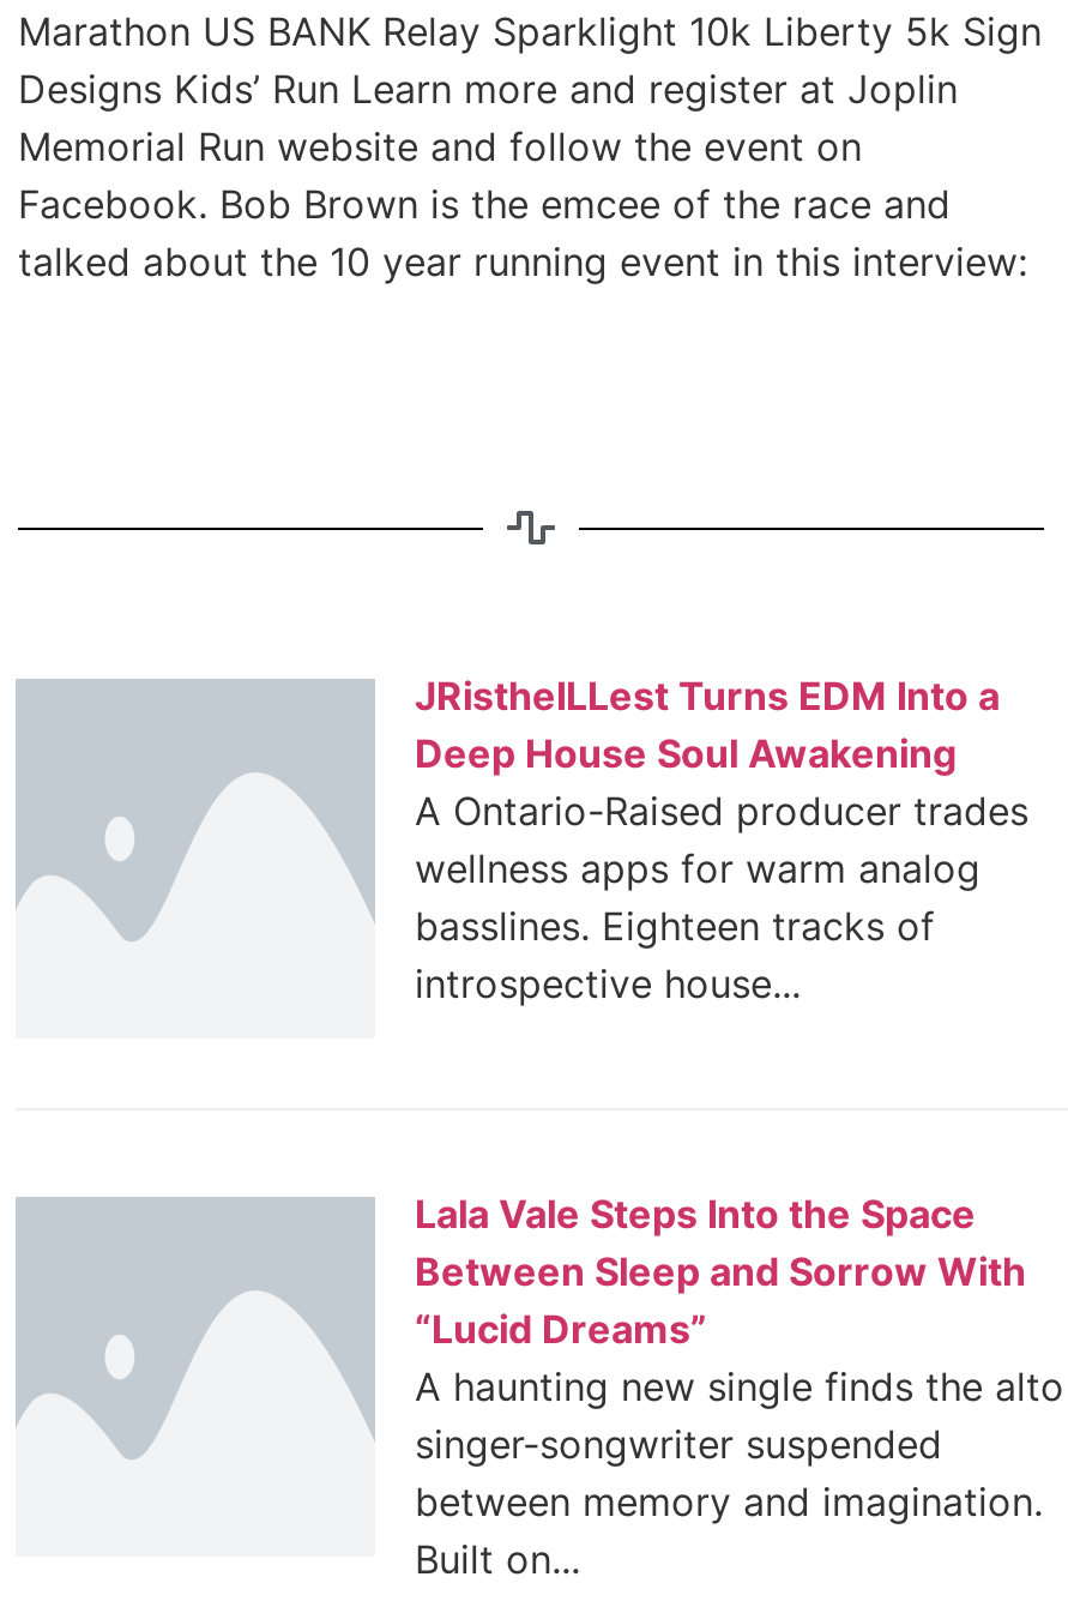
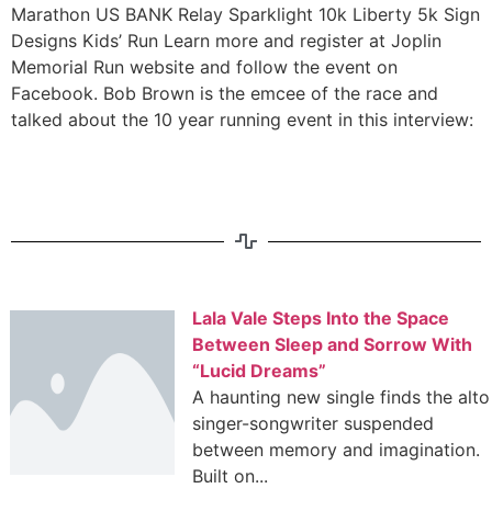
- JRistheILLest Turns EDM Into a
- Deep House Soul Awakening
- A Ontario-Raised producer trades
- wellness apps for warm analog
- basslines. Eighteen tracks of
- introspective house...
